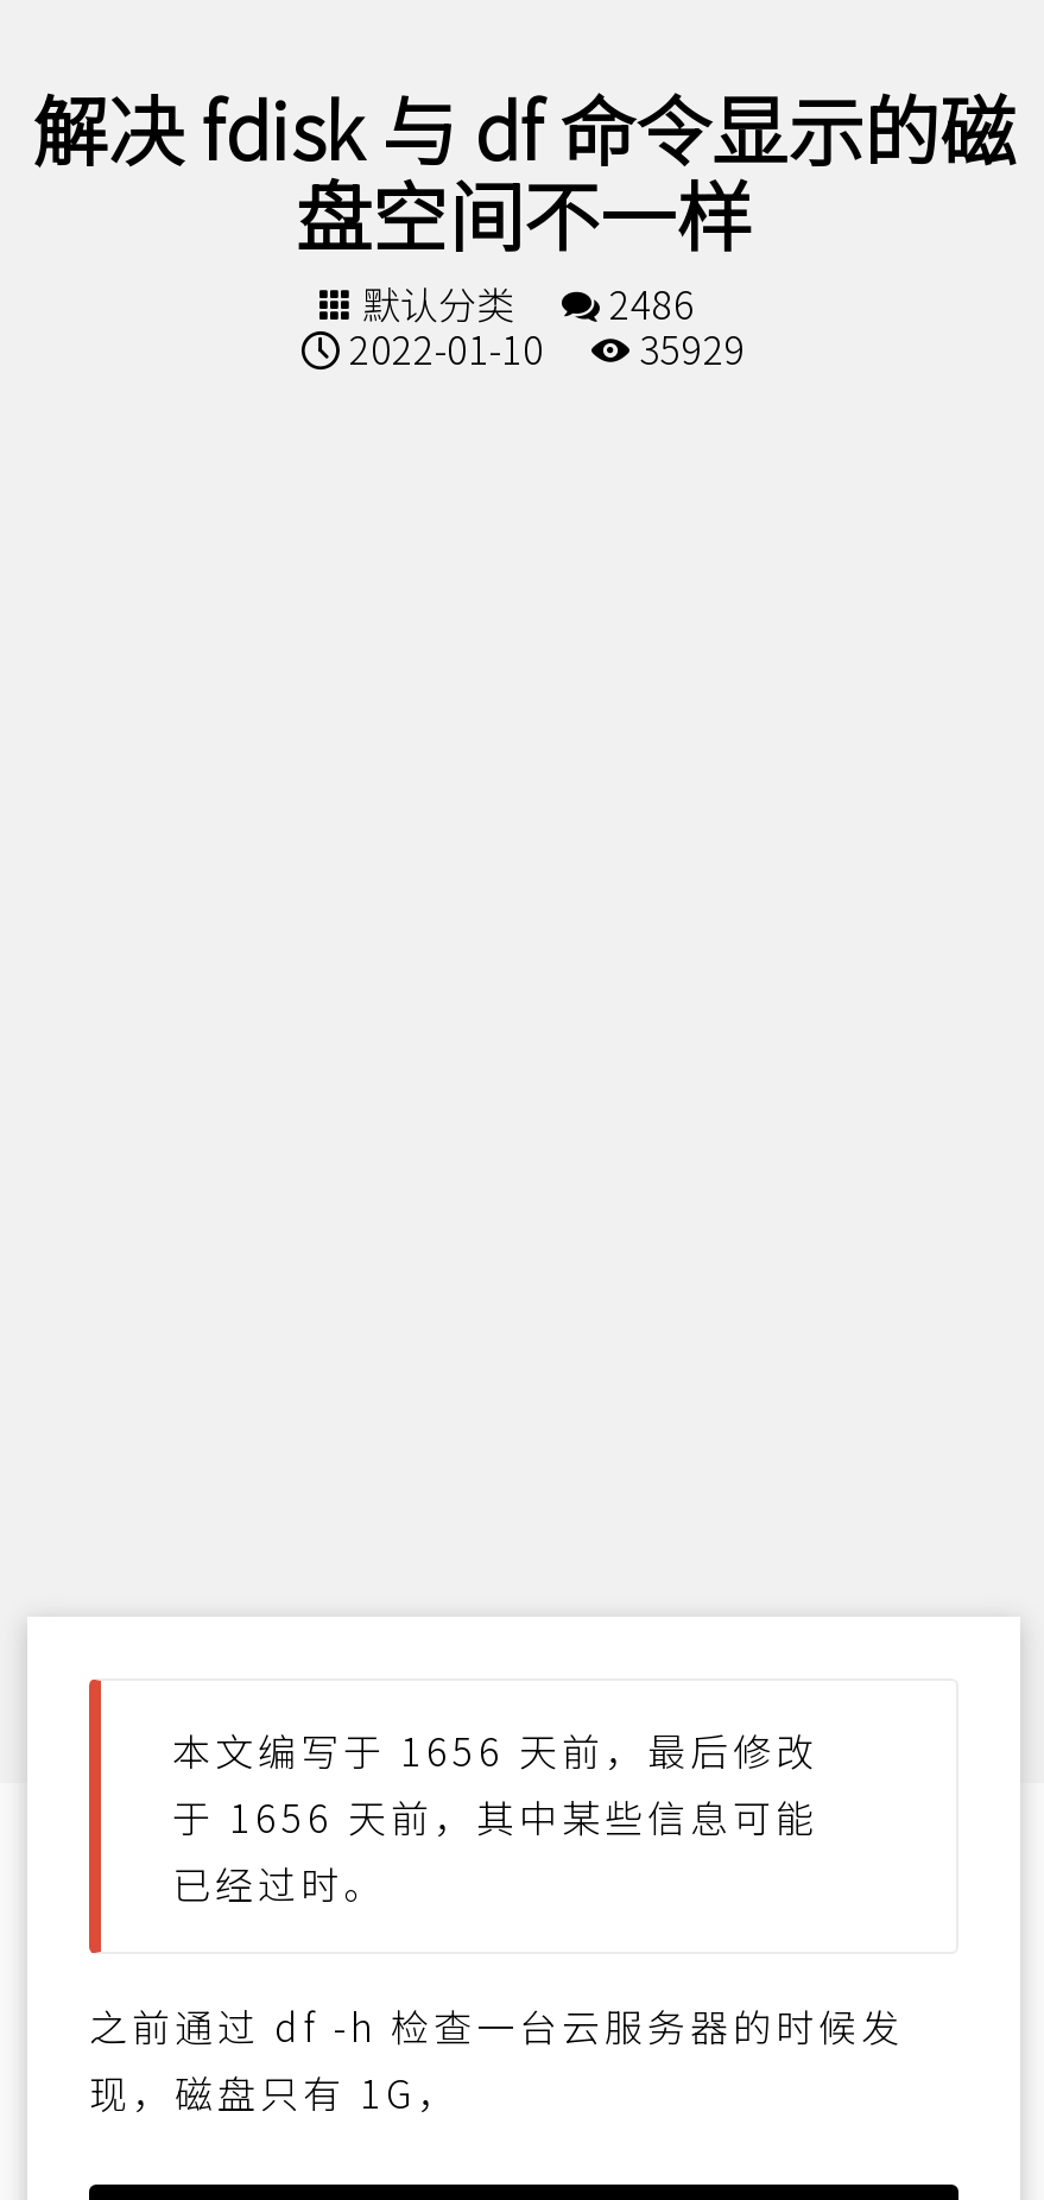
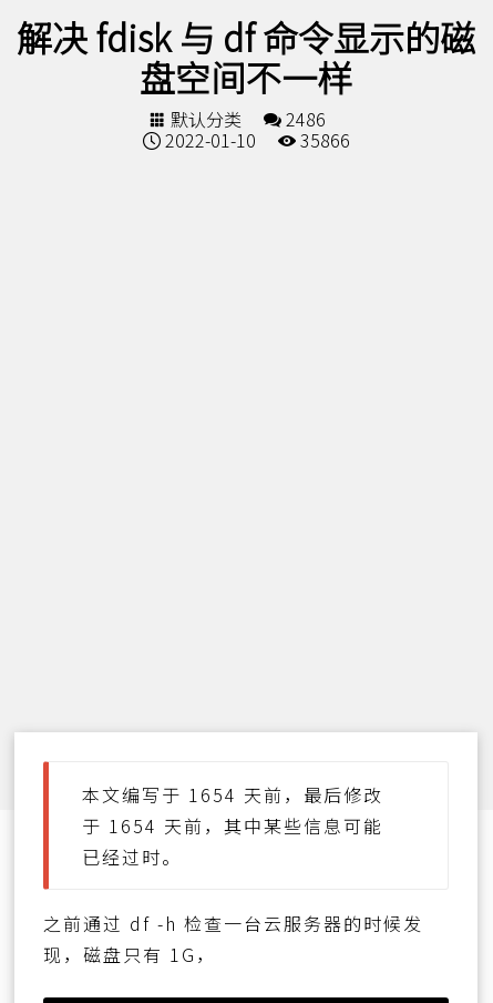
- 2022-01-10 35929
+ 2022-01-10 35866

- 本文编写于 1656 天前，最后修改
+ 本文编写于 1654 天前，最后修改

- 于 1656 天前，其中某些信息可能
+ 于 1654 天前，其中某些信息可能
